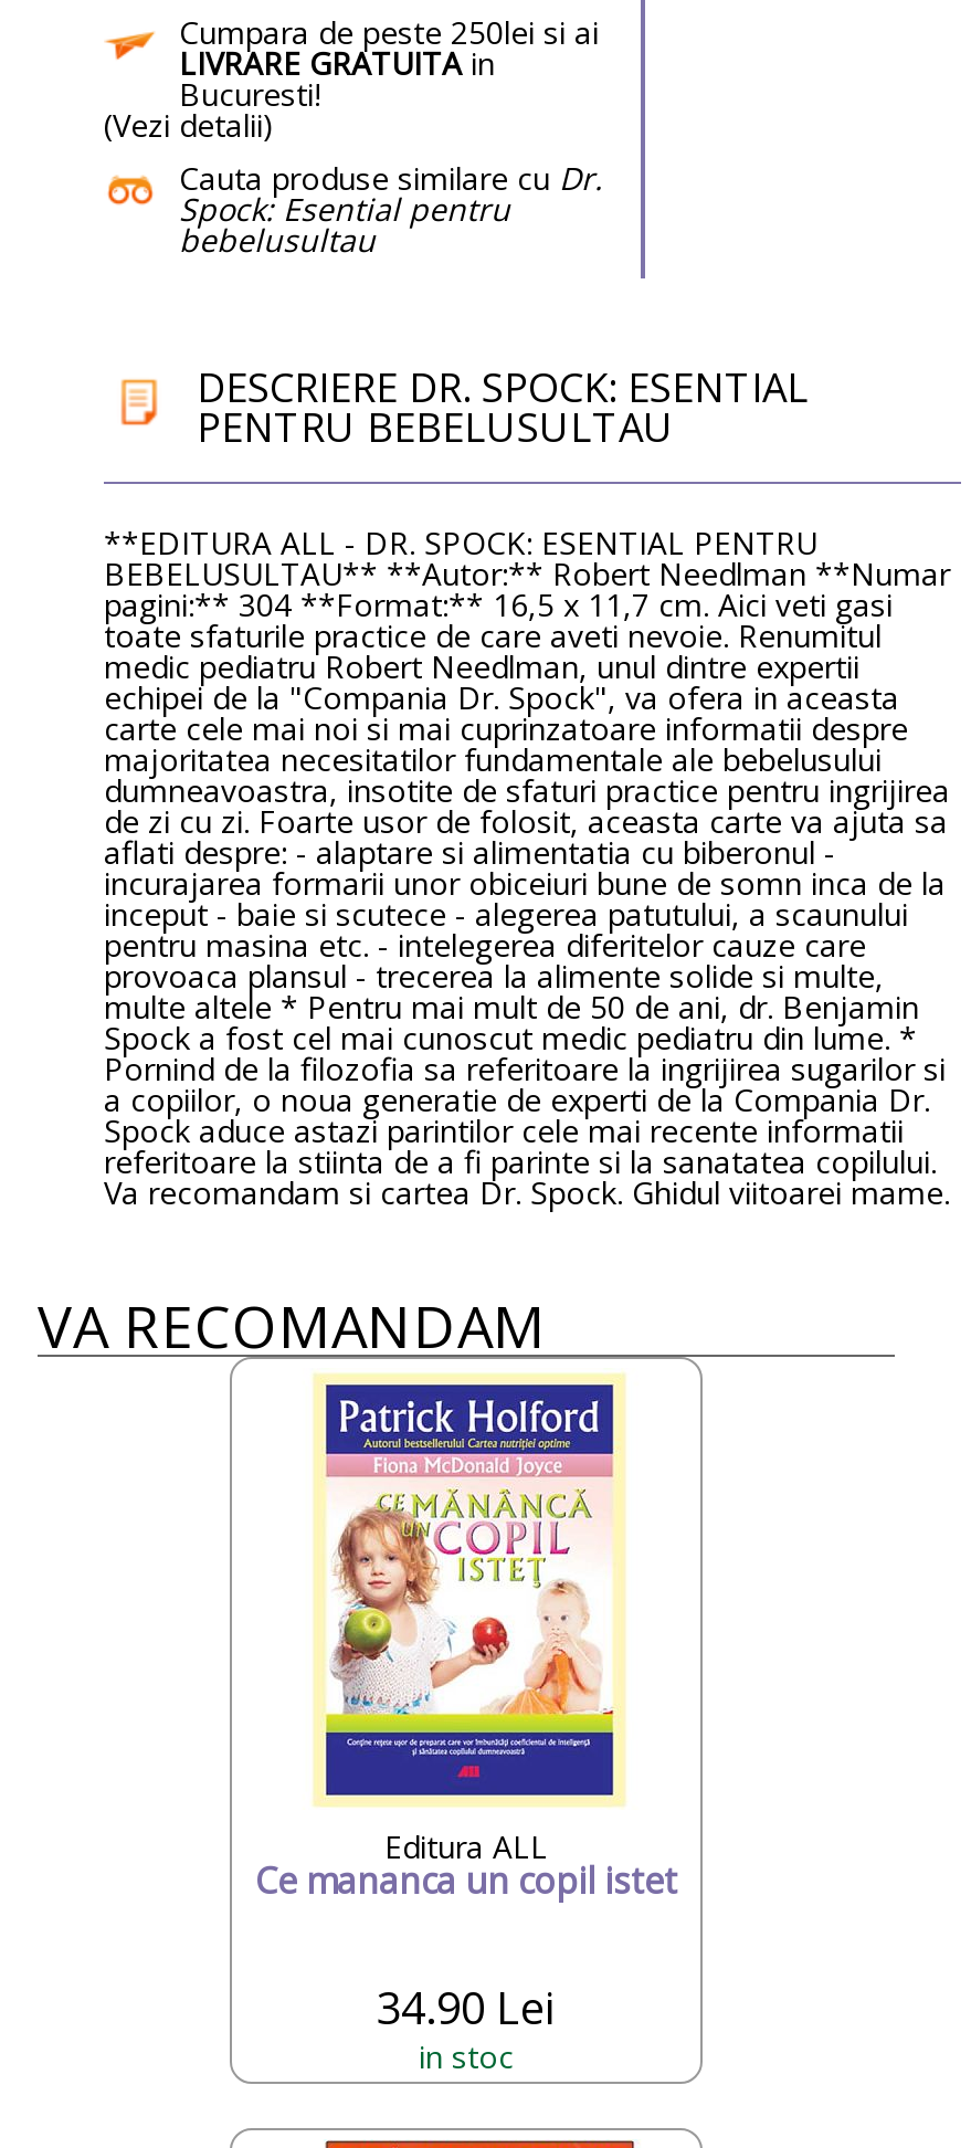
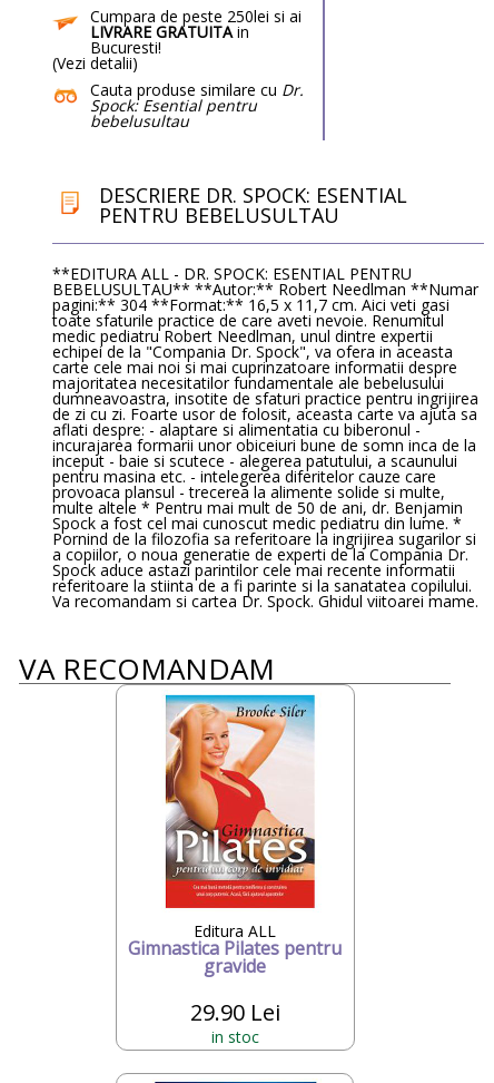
- [image]
- Ce mananca un copil istet
+ [image]
+ Gimnastica Pilates pentru
+ gravide

- 34.90 Lei
+ 29.90 Lei
